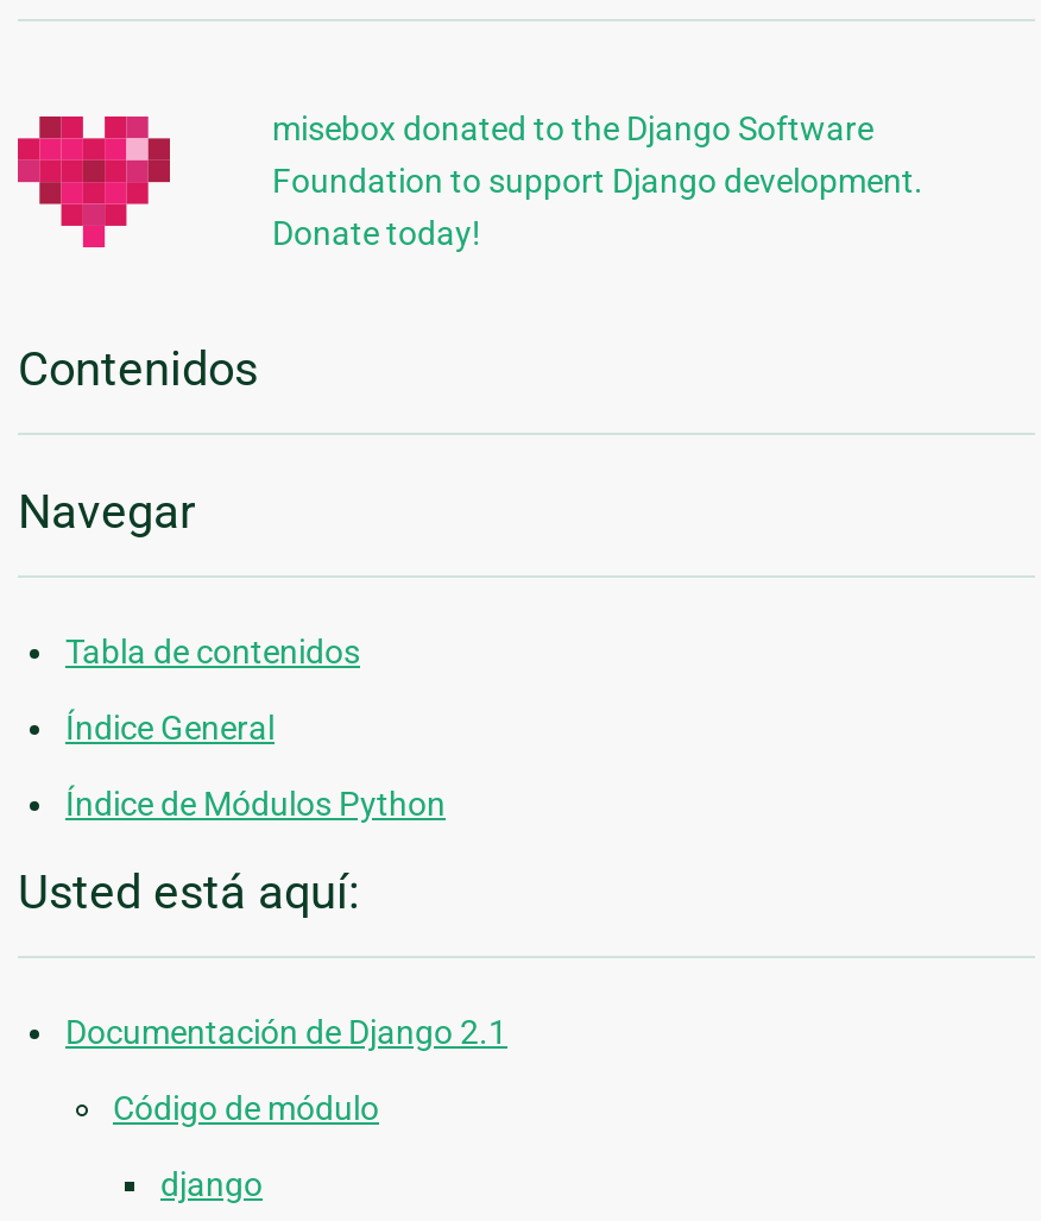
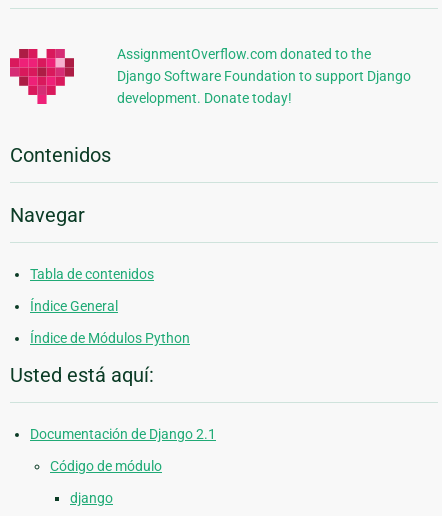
- misebox donated to the Django Software
- Foundation to support Django development.
- Donate today!
+ AssignmentOverflow.com donated to the
+ Django Software Foundation to support Django
+ development. Donate today!
